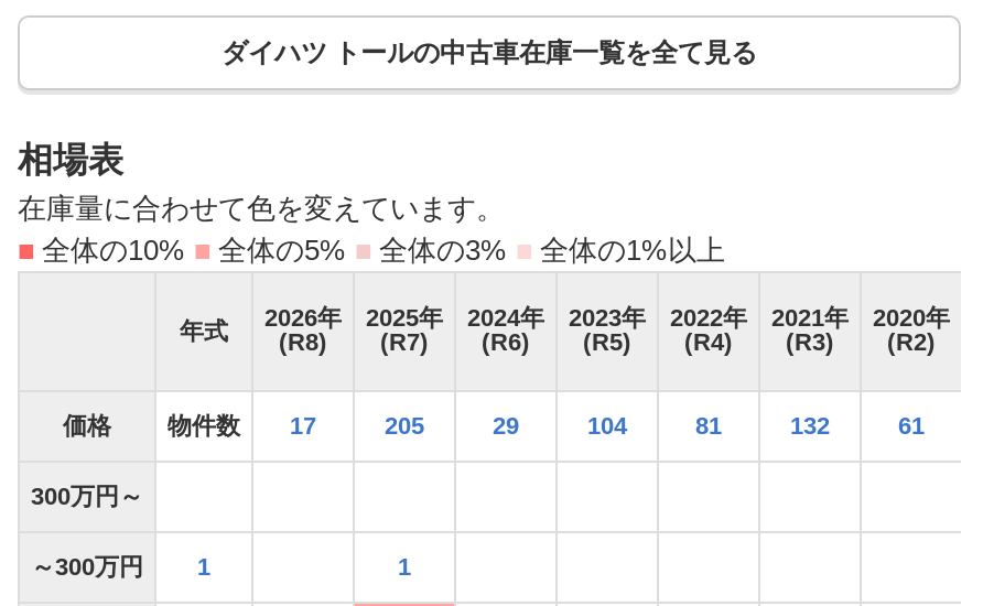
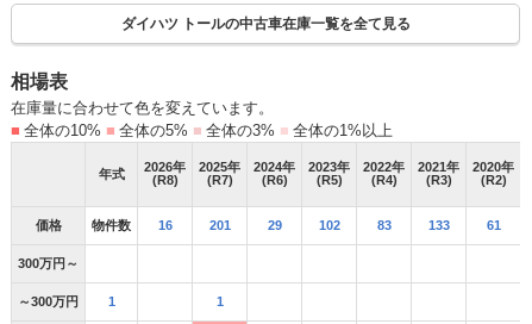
- 物件数 17
+ 物件数 16

- 205
+ 201

- 104
+ 102

- 81
+ 83

- 132
+ 133
